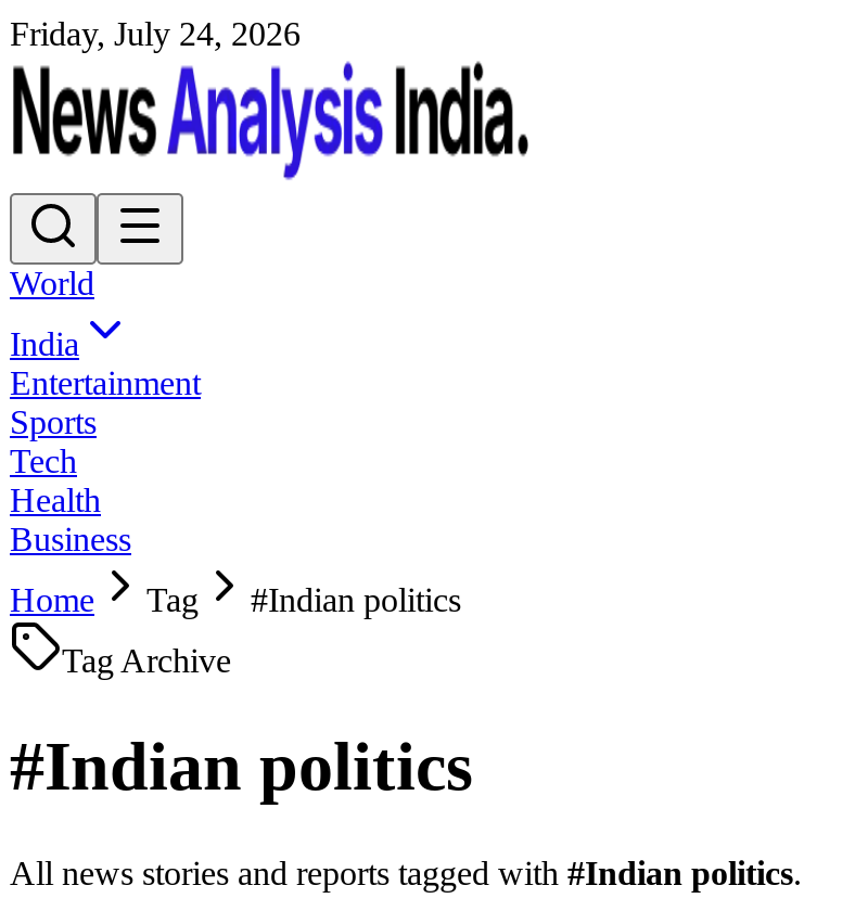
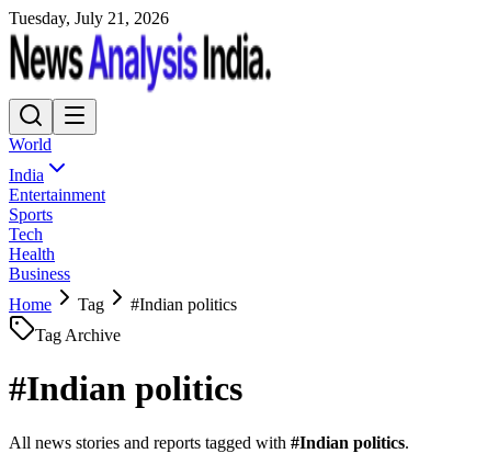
- Friday, July 24, 2026
+ Tuesday, July 21, 2026
